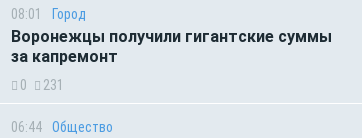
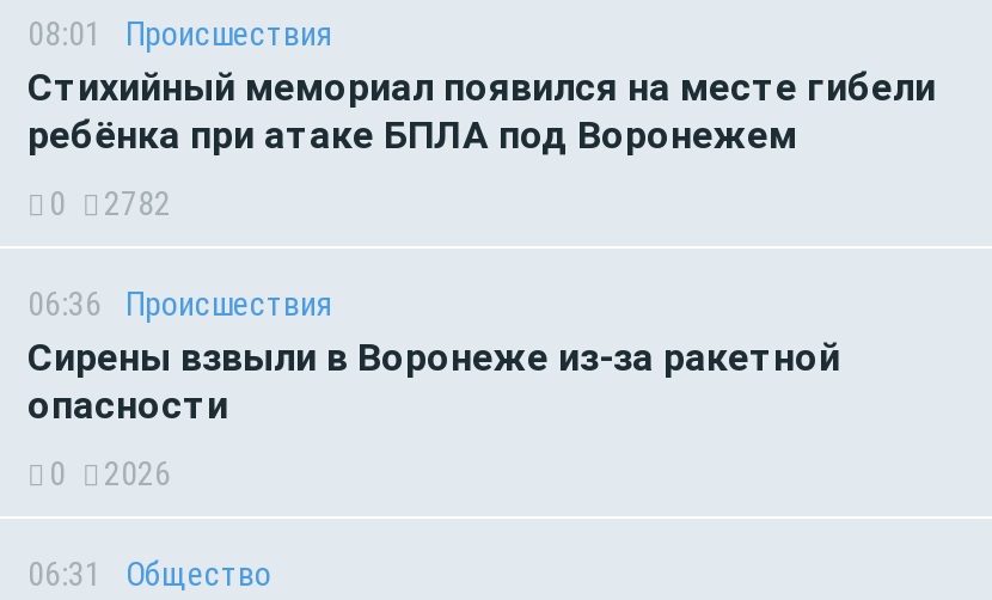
- Город
- Воронежцы получили гигантские суммы
- за капремонт
+ Происшествия
+ Стихийный мемориал появился на месте гибели
+ ребёнка при атаке БПЛА под Воронежем

- 231
- 06:44
+ 2782
+ 06:36
+ Происшествия
+ Сирены взвыли в Воронеже из-за ракетной
+ опасности
+ 0
+ 2026
+ 06:31
